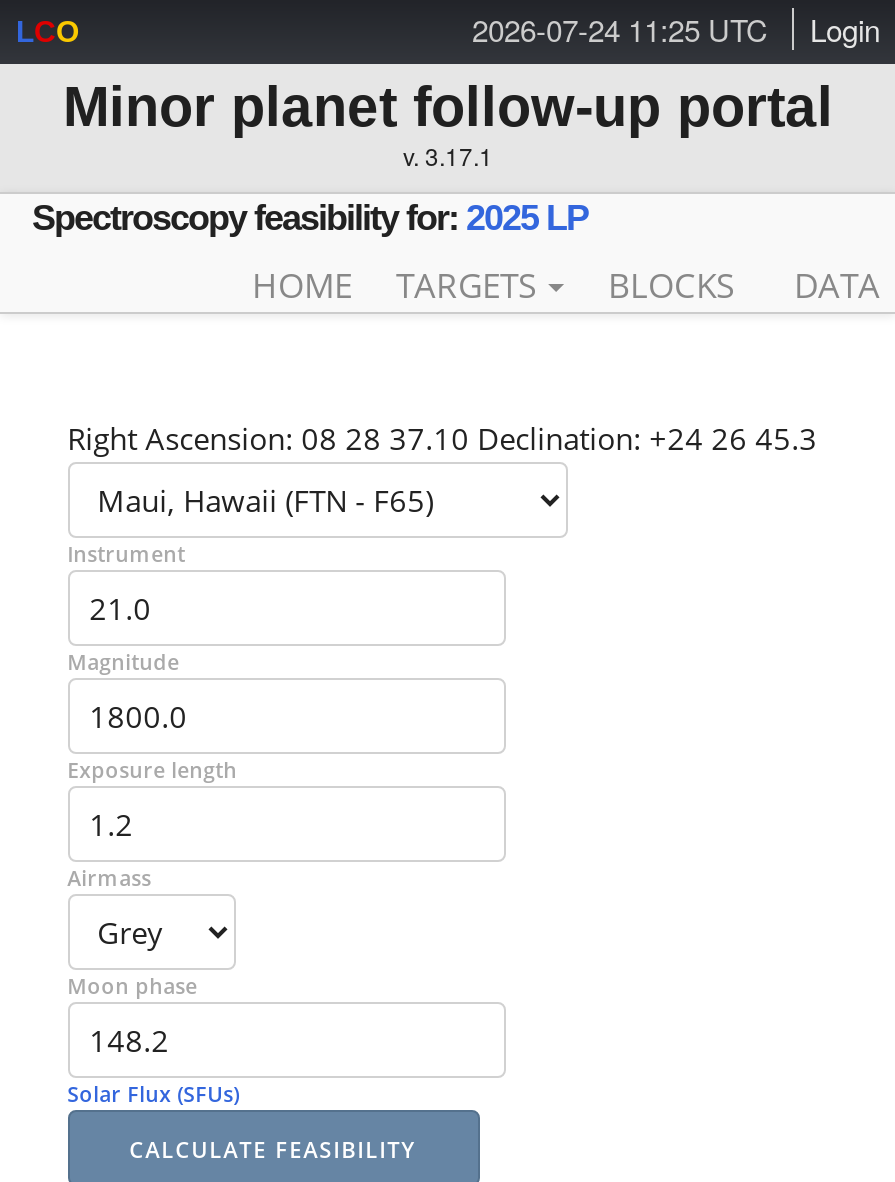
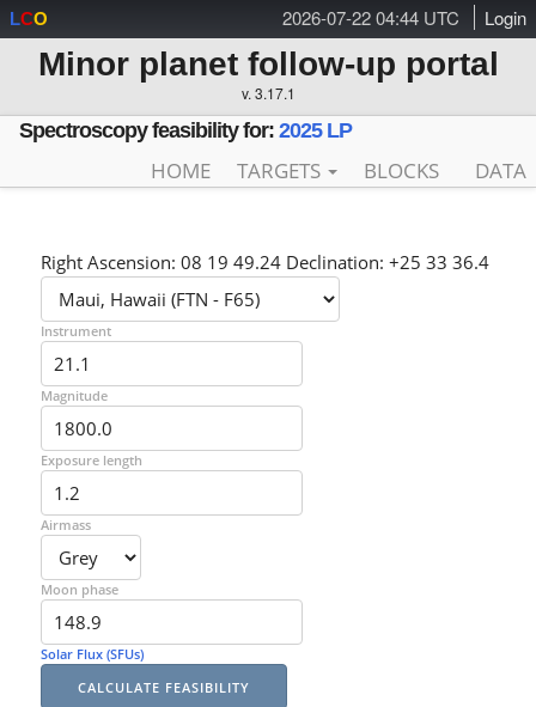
- 2026-07-24 11:25 UTC Login
+ 2026-07-22 04:44 UTC Login

- Right Ascension: 08 28 37.10 Declination: +24 26 45.3
+ Right Ascension: 08 19 49.24 Declination: +25 33 36.4
